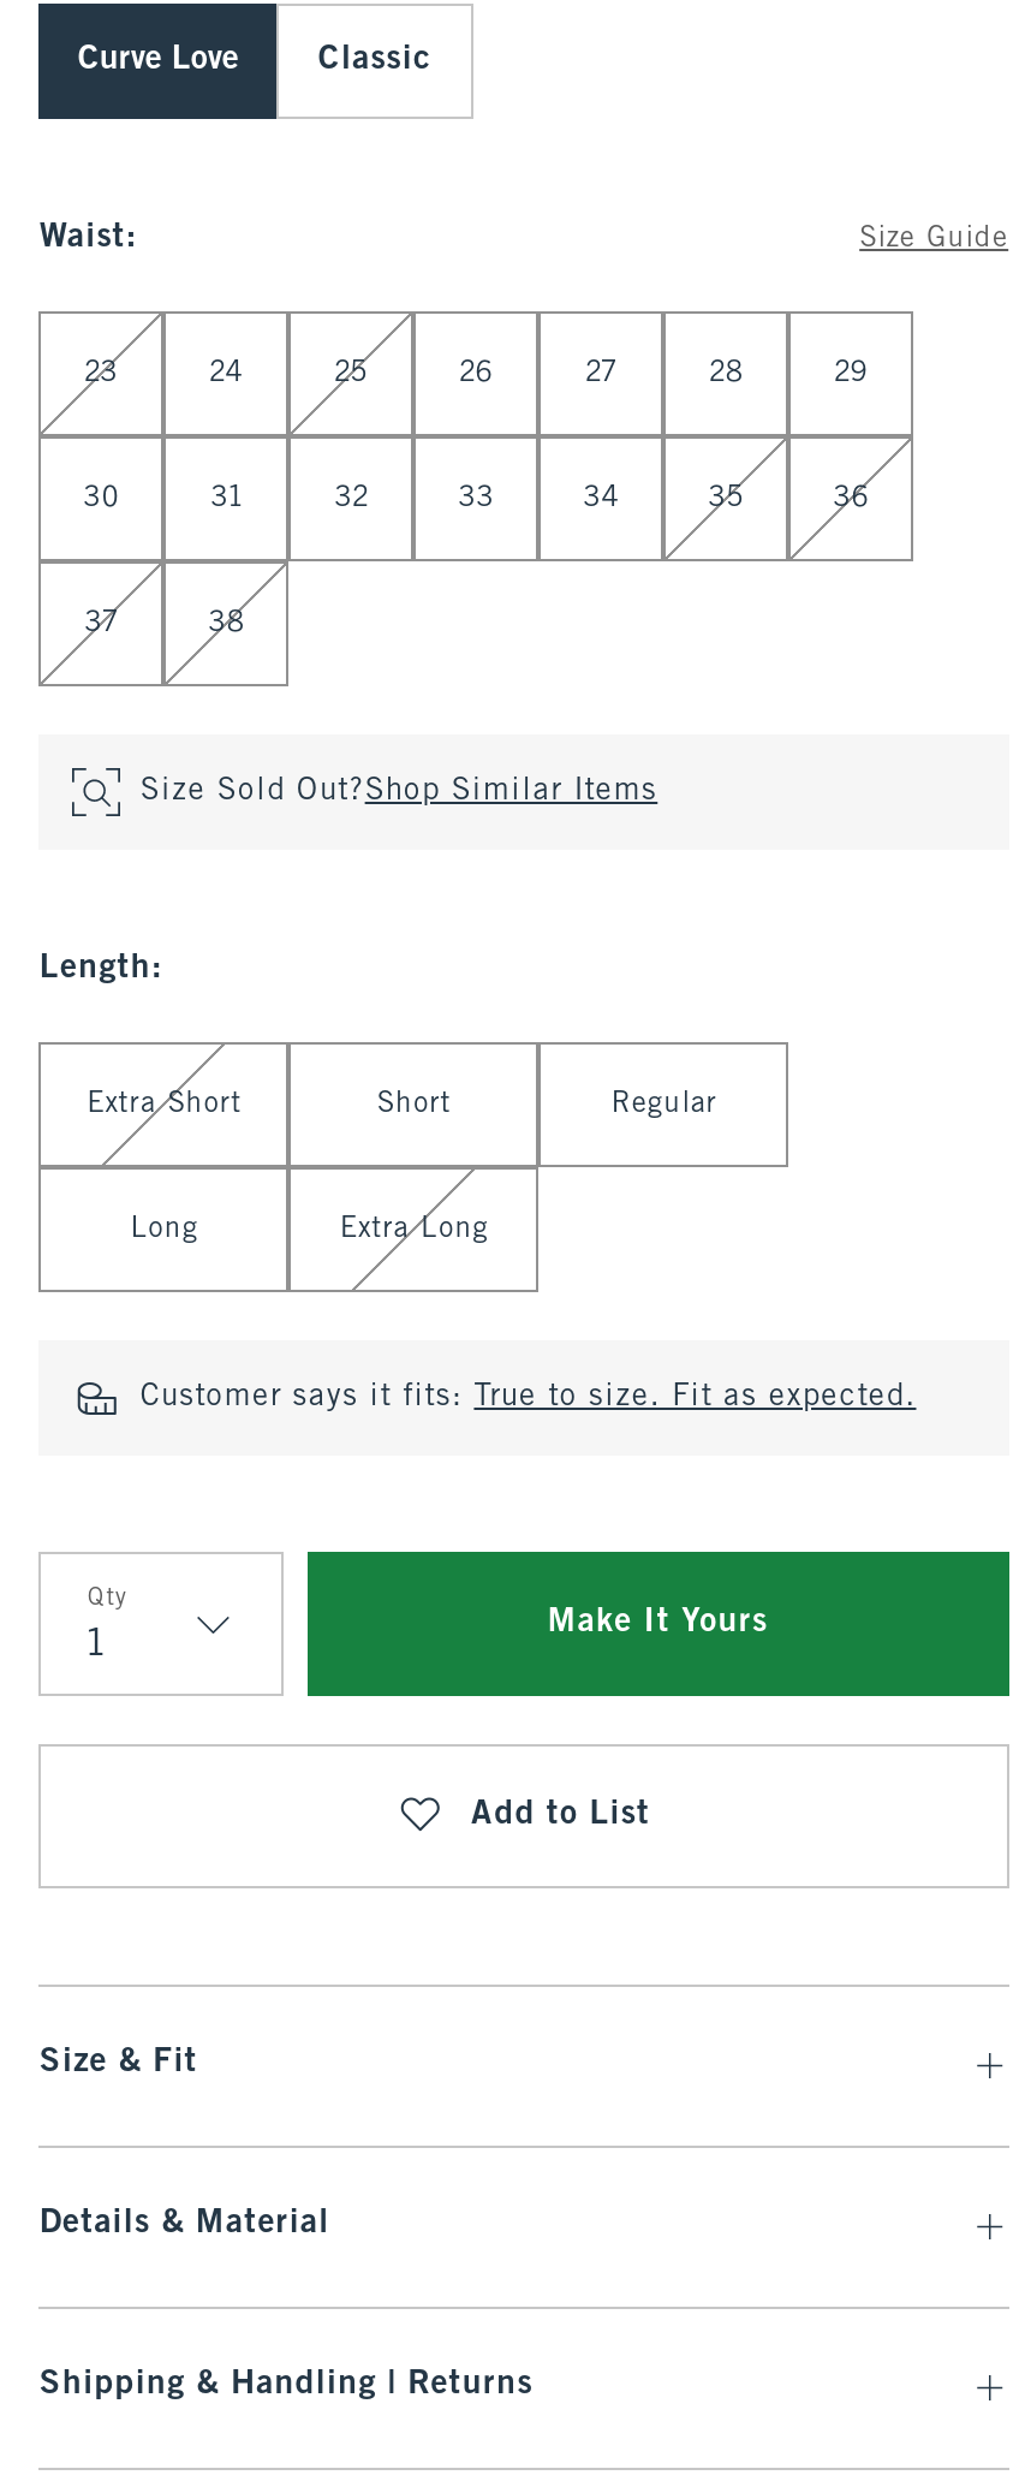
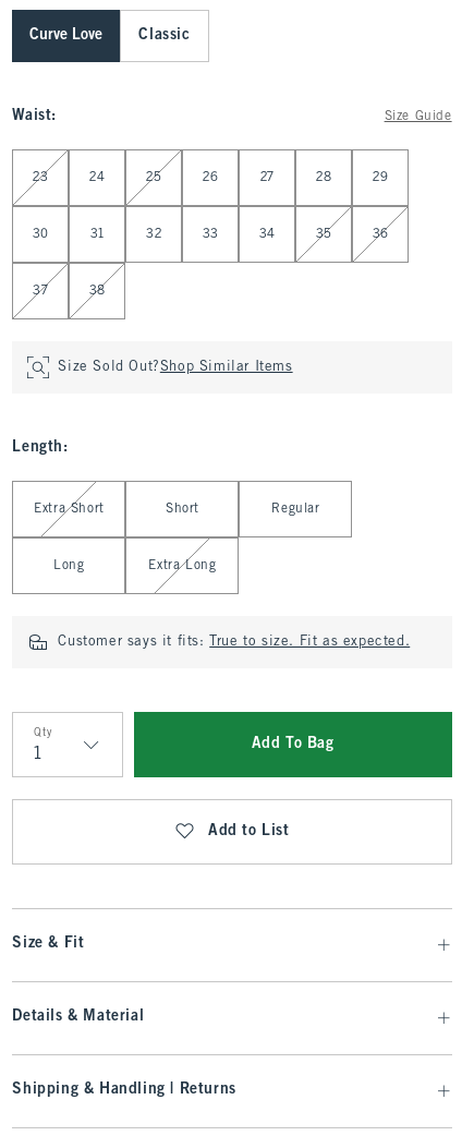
- Make It Yours
+ Add To Bag
